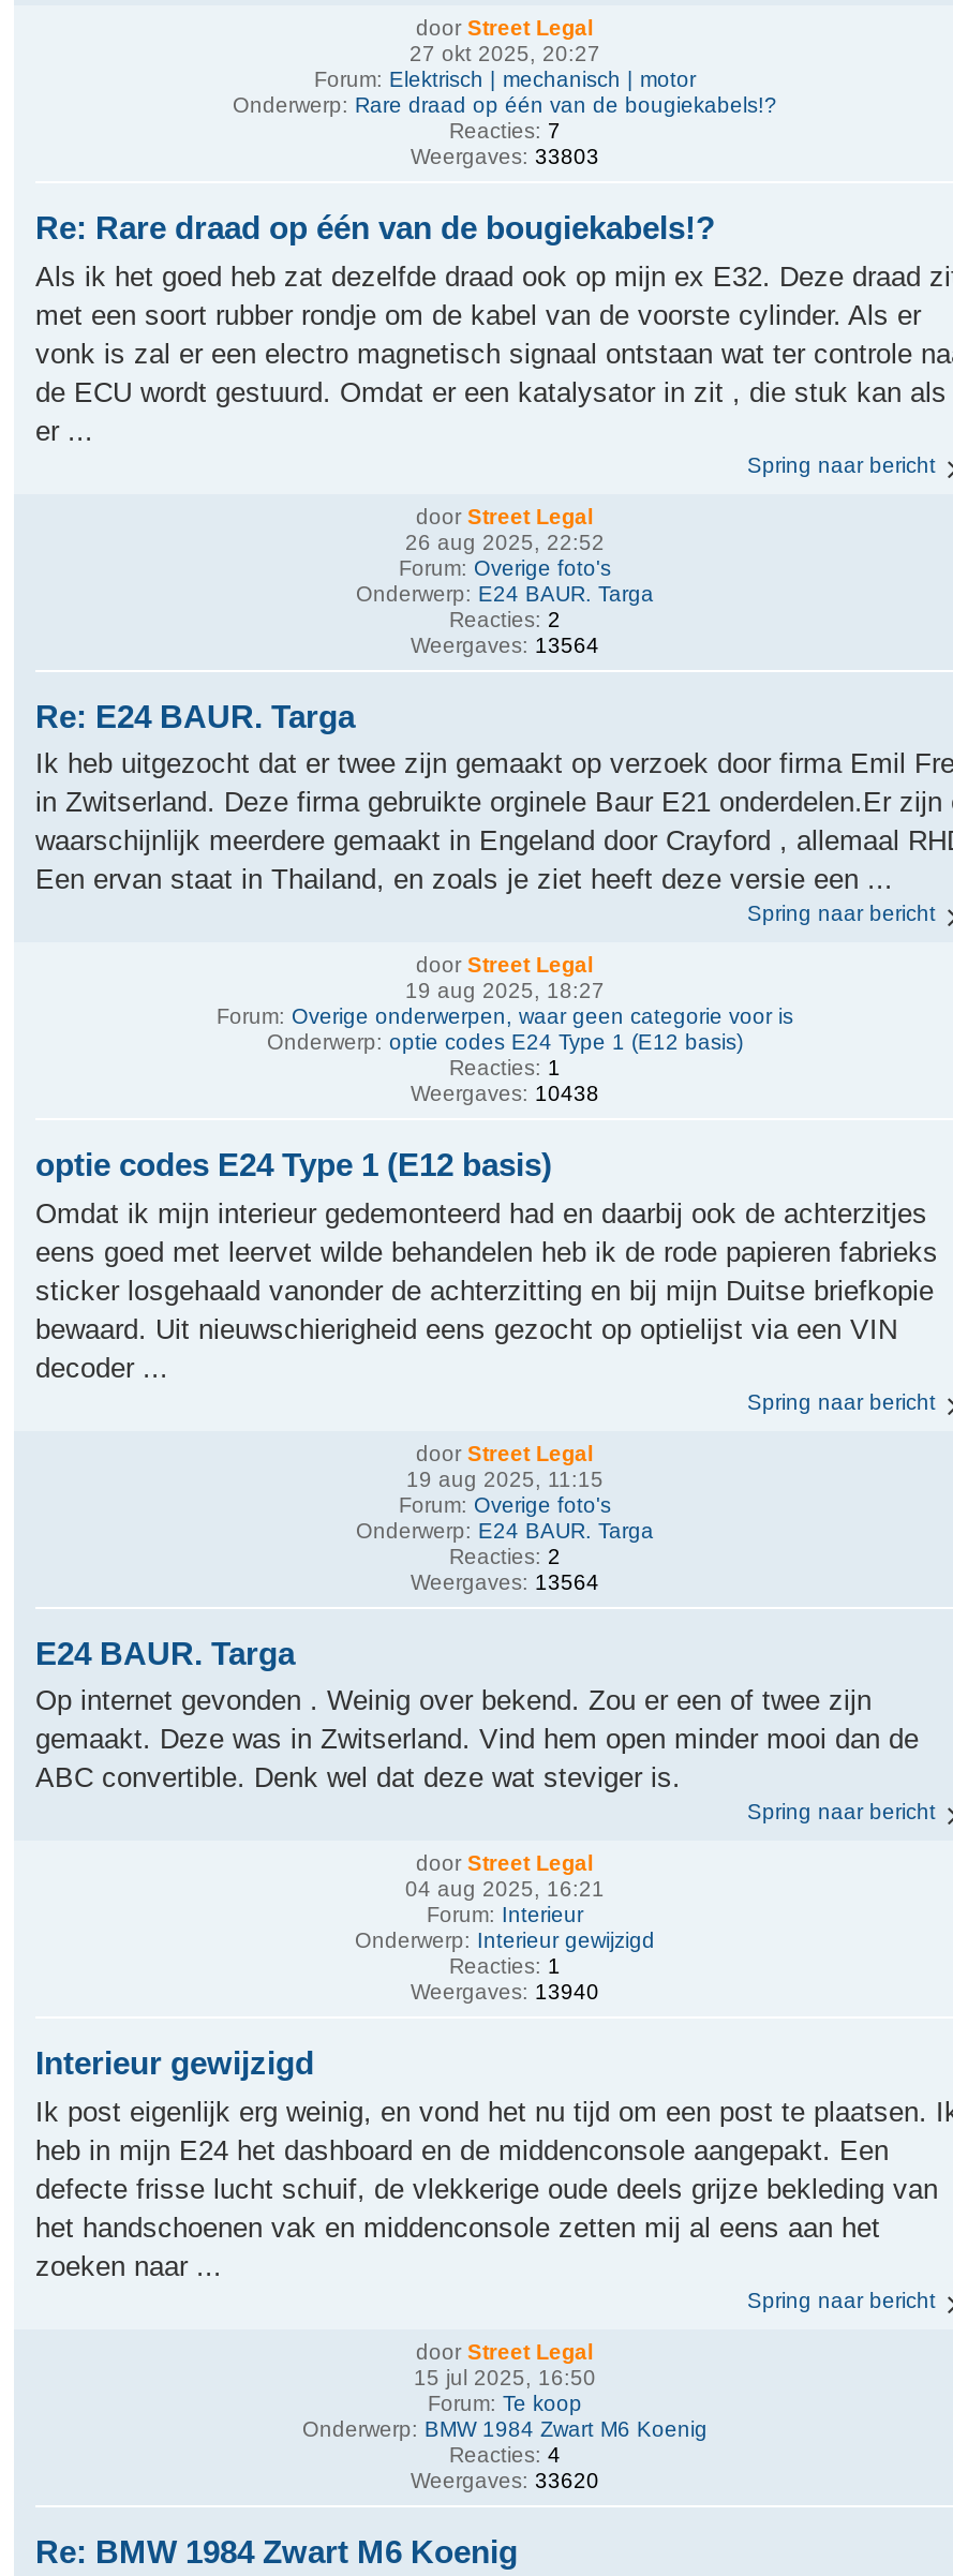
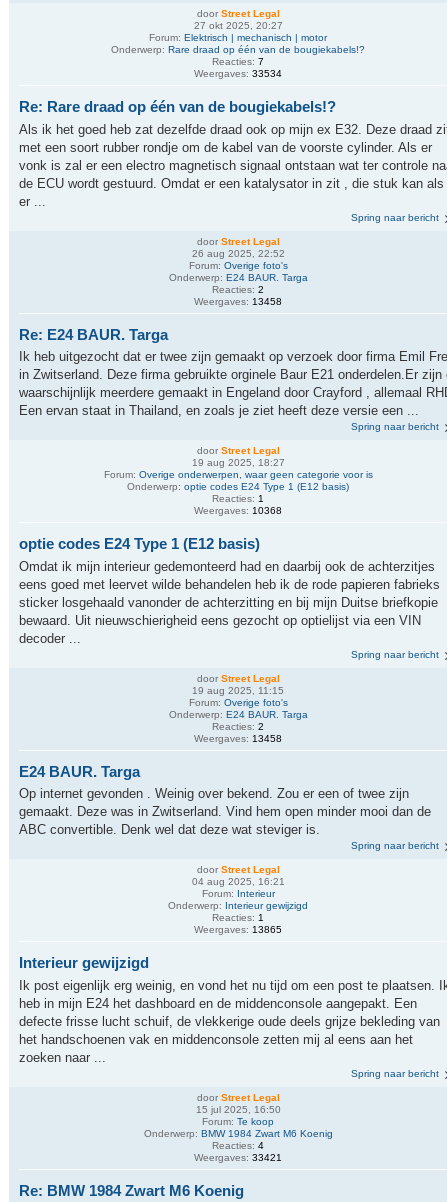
- Weergaves: 33803
+ Weergaves: 33534

- Weergaves: 13564
+ Weergaves: 13458

- Weergaves: 10438
+ Weergaves: 10368

- Weergaves: 13564
+ Weergaves: 13458

- Weergaves: 13940
+ Weergaves: 13865

- Weergaves: 33620
+ Weergaves: 33421
